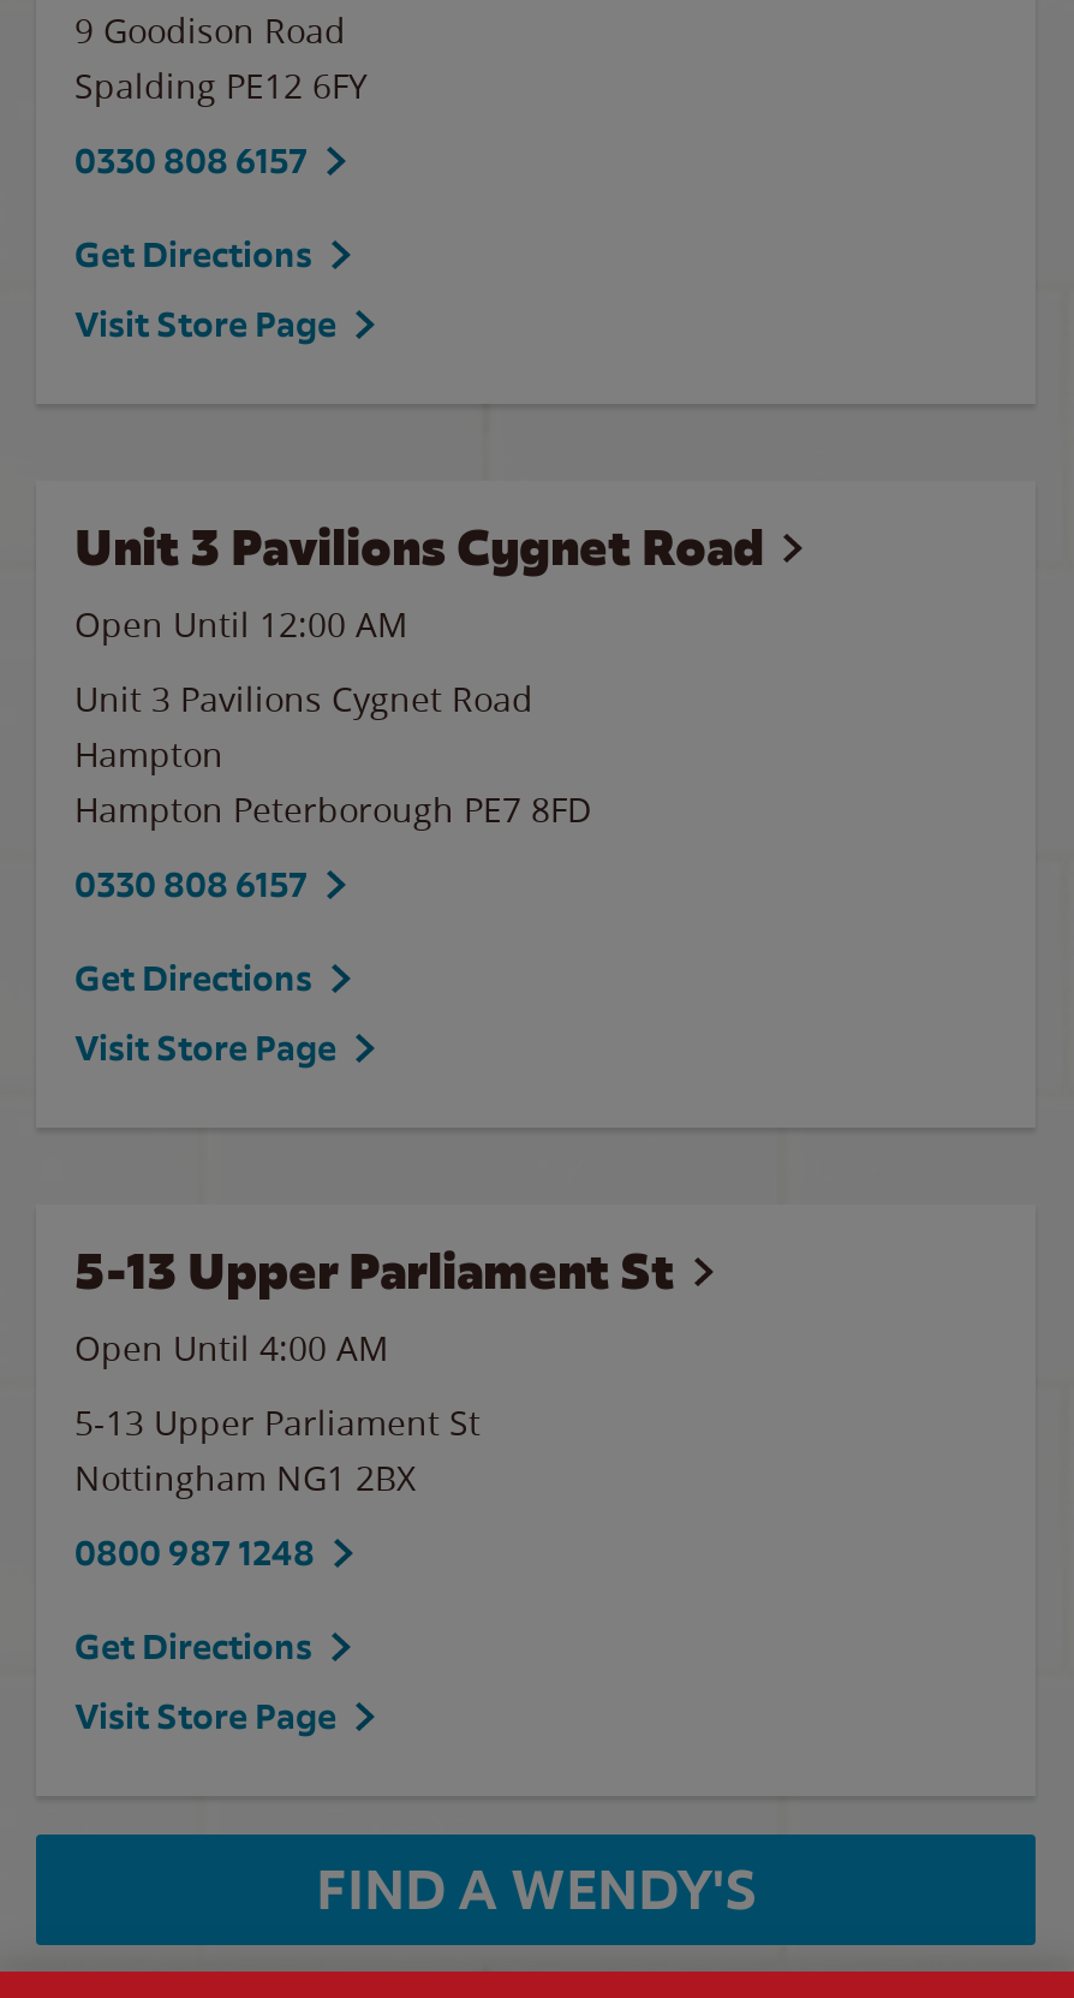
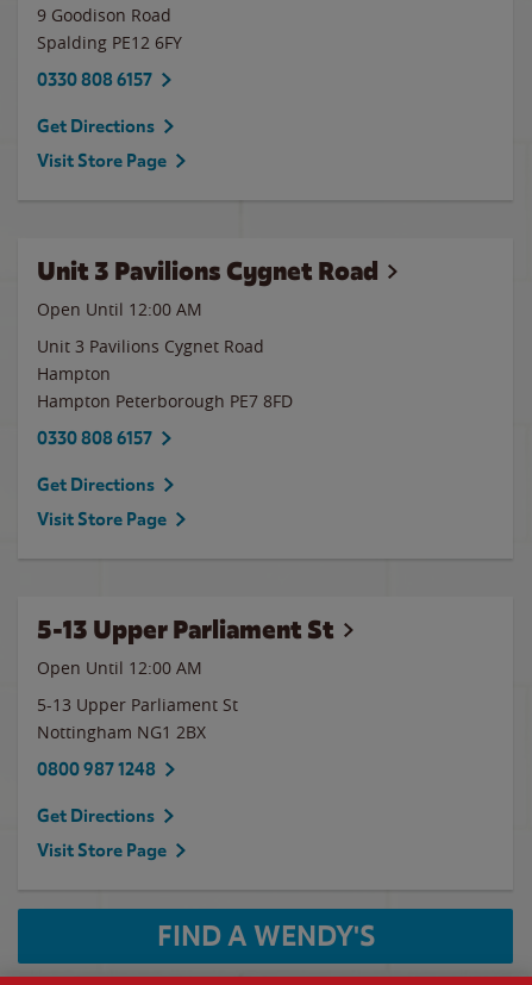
- Open Until 4:00 AM
+ Open Until 12:00 AM
